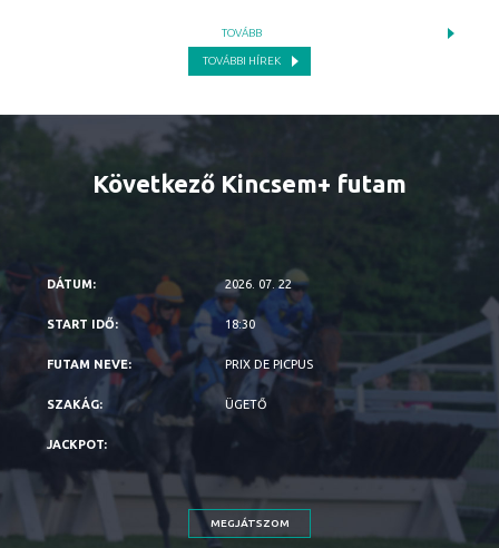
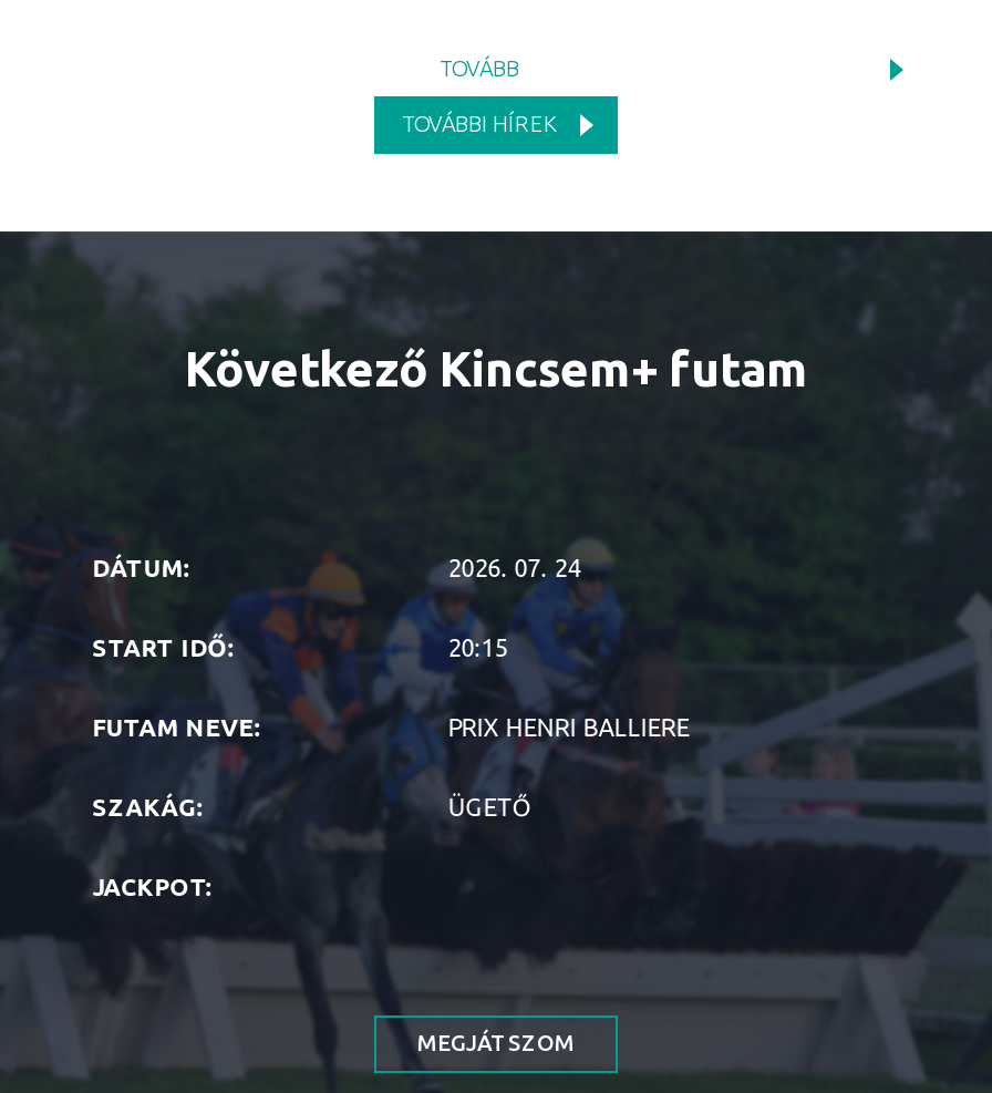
- 2026. 07. 22
+ 2026. 07. 24

- 18:30
+ 20:15

- PRIX DE PICPUS
+ PRIX HENRI BALLIERE
